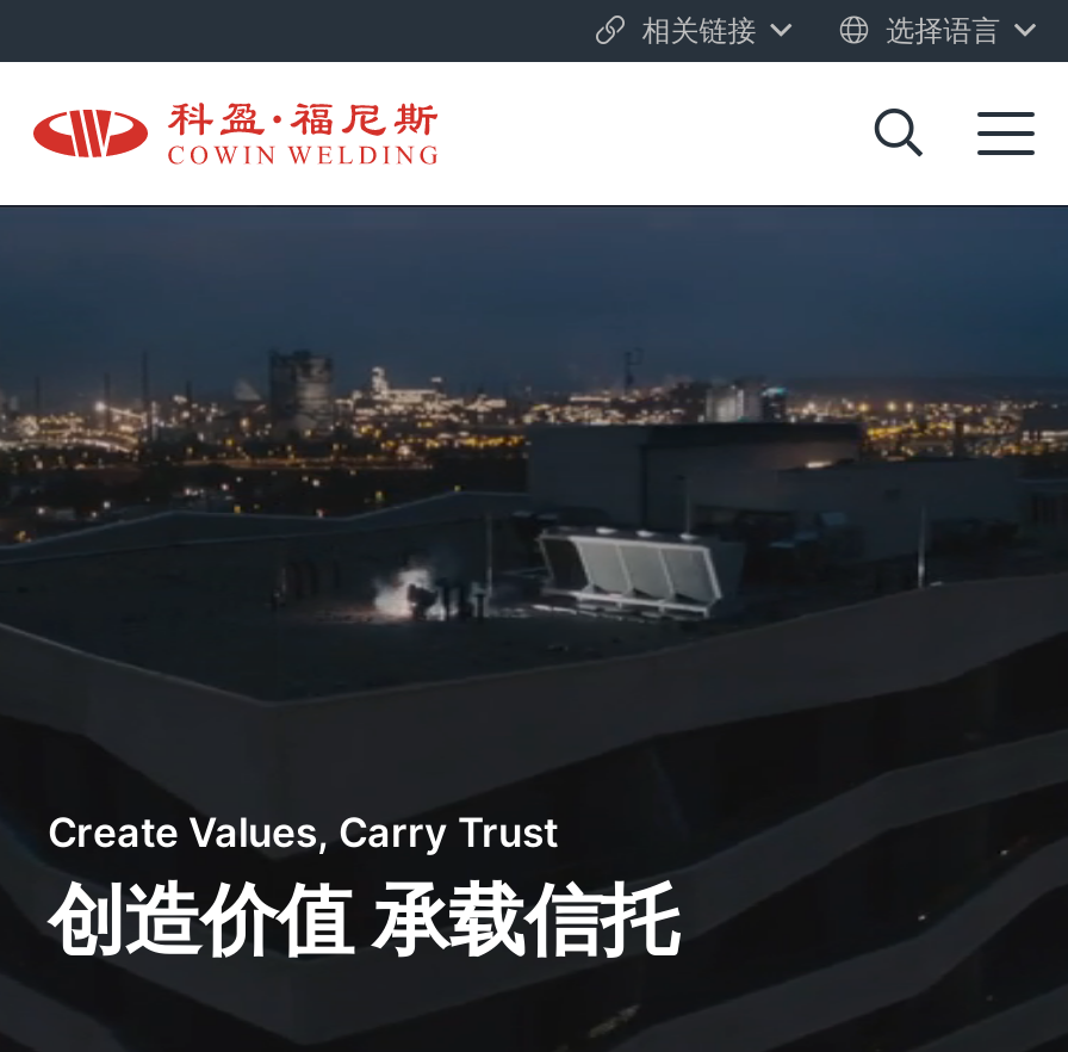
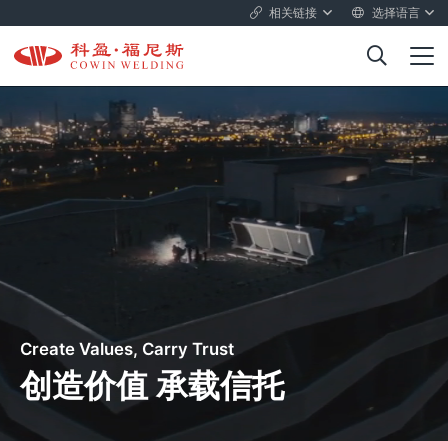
- [image]
+ [image]
